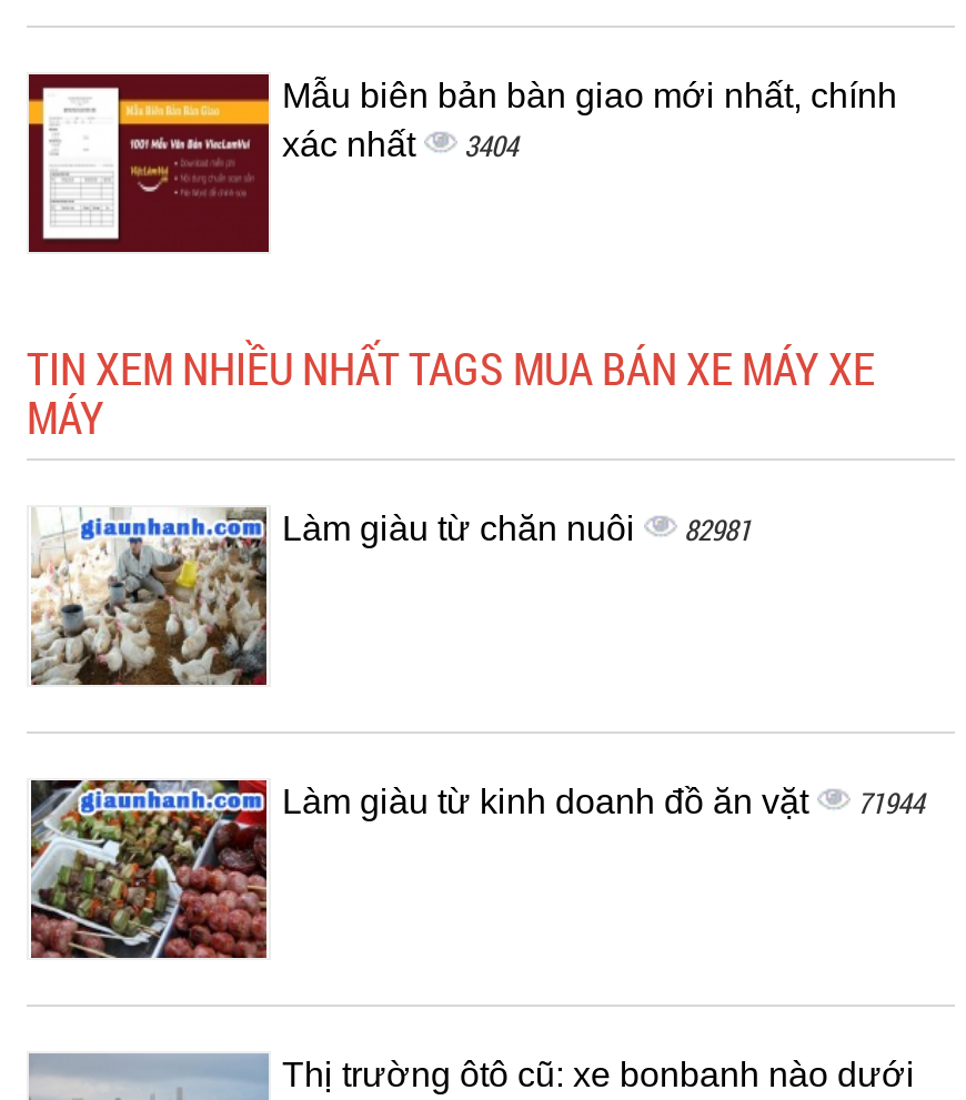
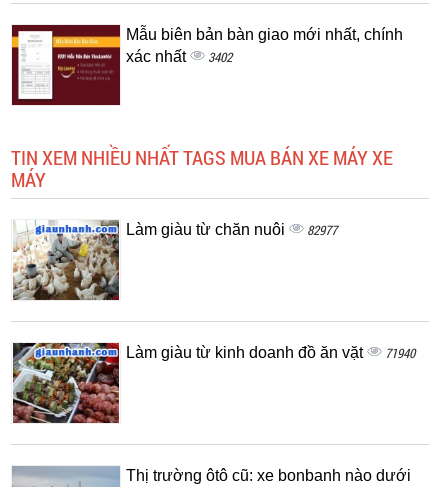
- xác nhất 3404
+ xác nhất 3402

- Làm giàu từ chăn nuôi 82981
+ Làm giàu từ chăn nuôi 82977

- Làm giàu từ kinh doanh đồ ăn vặt 71944
+ Làm giàu từ kinh doanh đồ ăn vặt 71940
